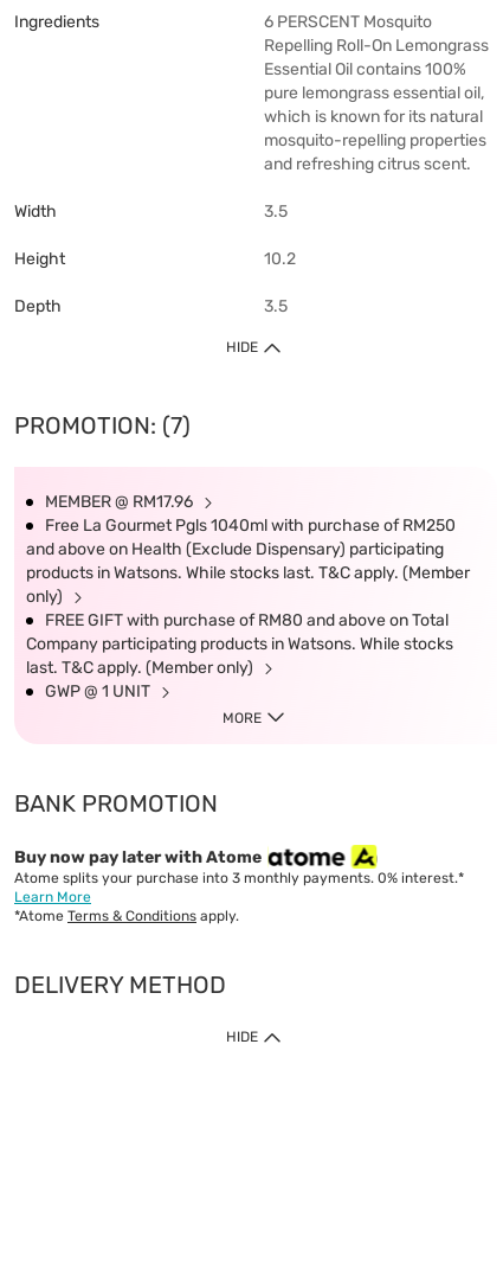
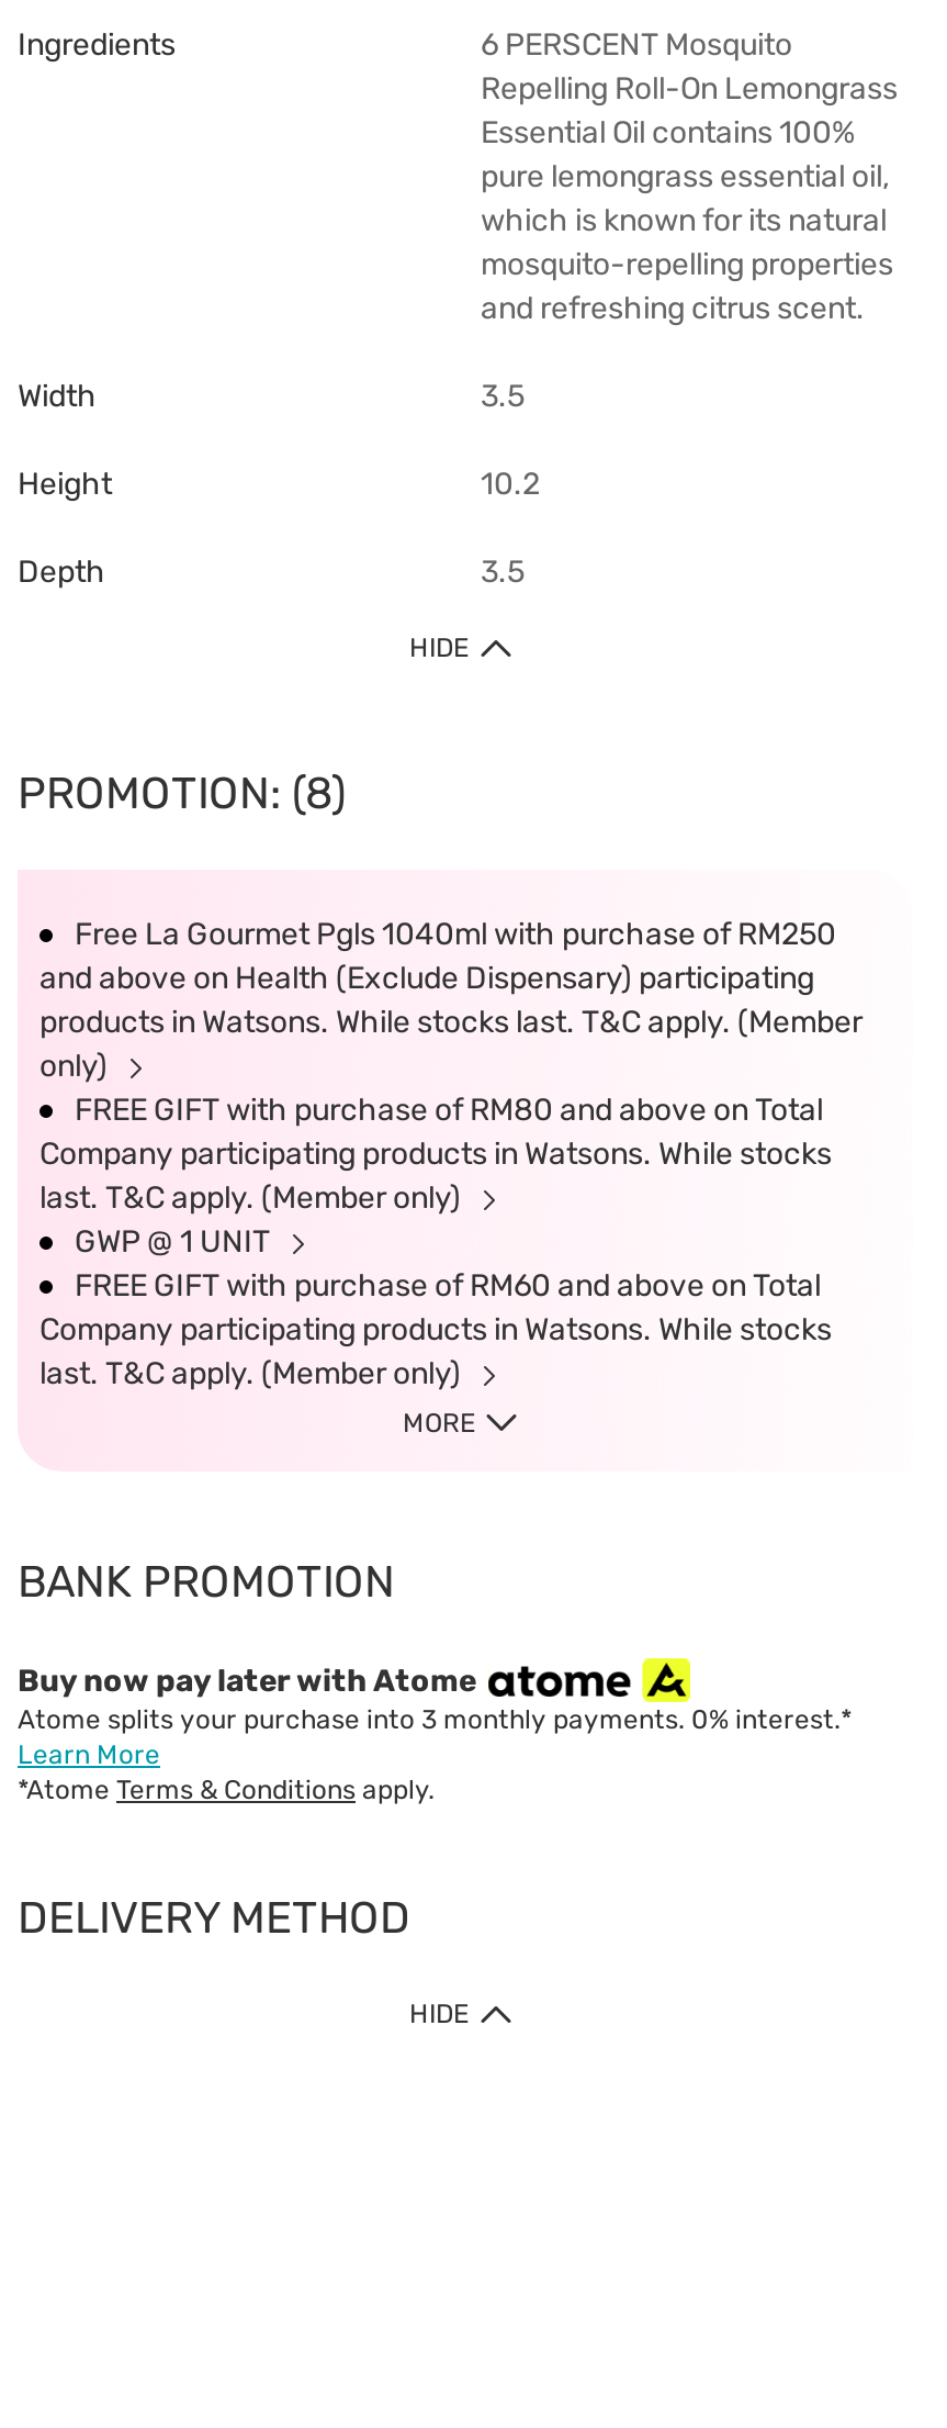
- PROMOTION: (7)
- MEMBER @ RM17.96
+ PROMOTION: (8)

moved up: Free La Gourmet Pgls 1040ml with purchase of RM250 | and above on Health (Exclude Dispensary) participating | products in Watsons. While stocks last. T&C apply. (Member | only) | FREE GIFT with purchase of RM80 and above on Total | Company participating products in Watsons. While stocks | last. T&C apply. (Member only) | GWP @ 1 UNIT

+ FREE GIFT with purchase of RM60 and above on Total
+ Company participating products in Watsons. While stocks
+ last. T&C apply. (Member only)
